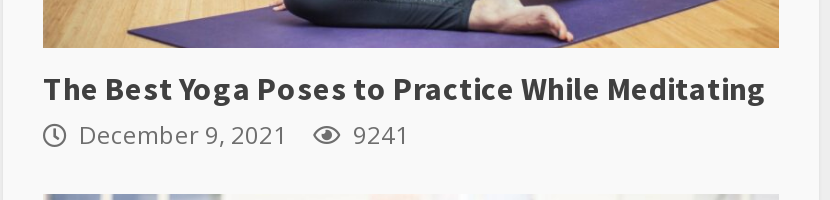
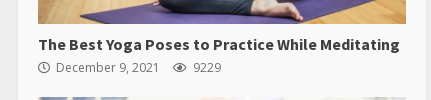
- December 9, 2021 9241
+ December 9, 2021 9229
